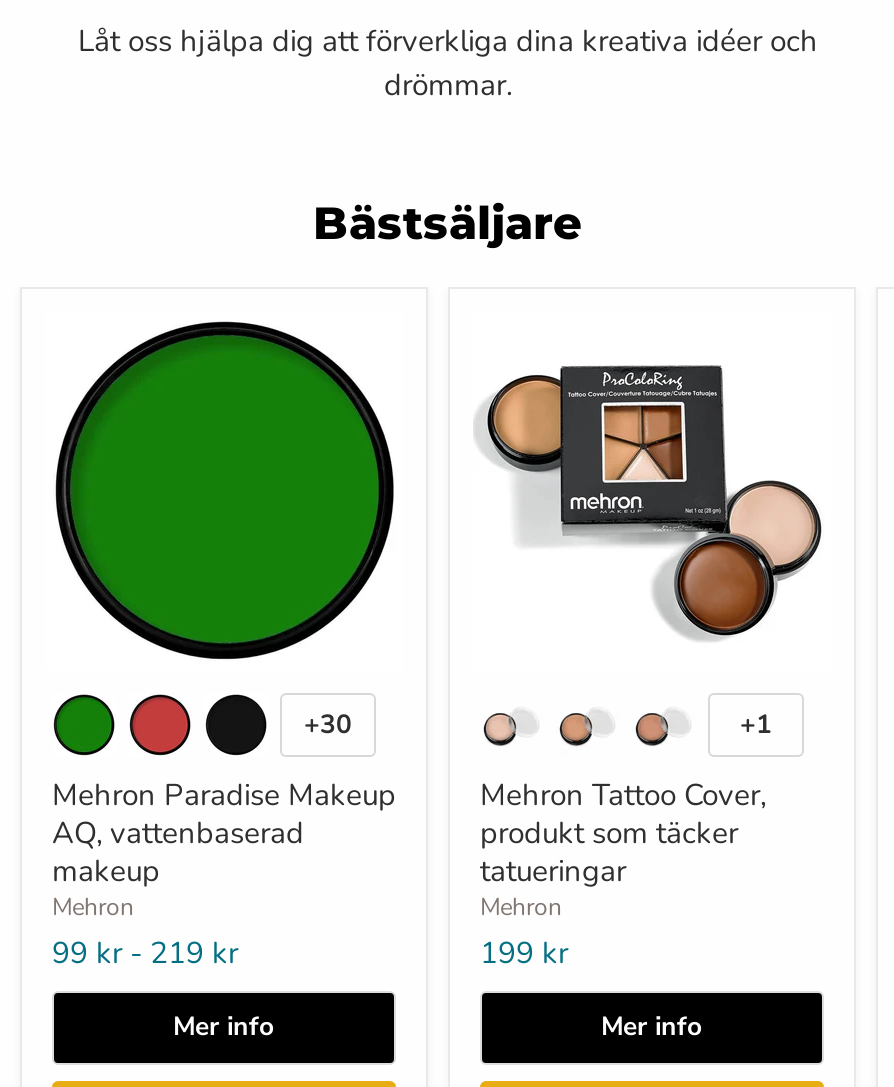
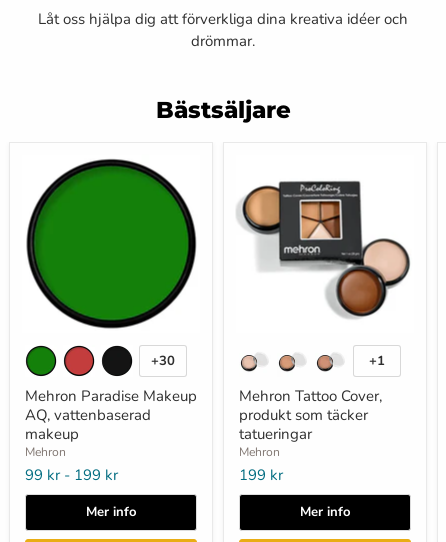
- 99 kr - 219 kr
+ 99 kr - 199 kr
